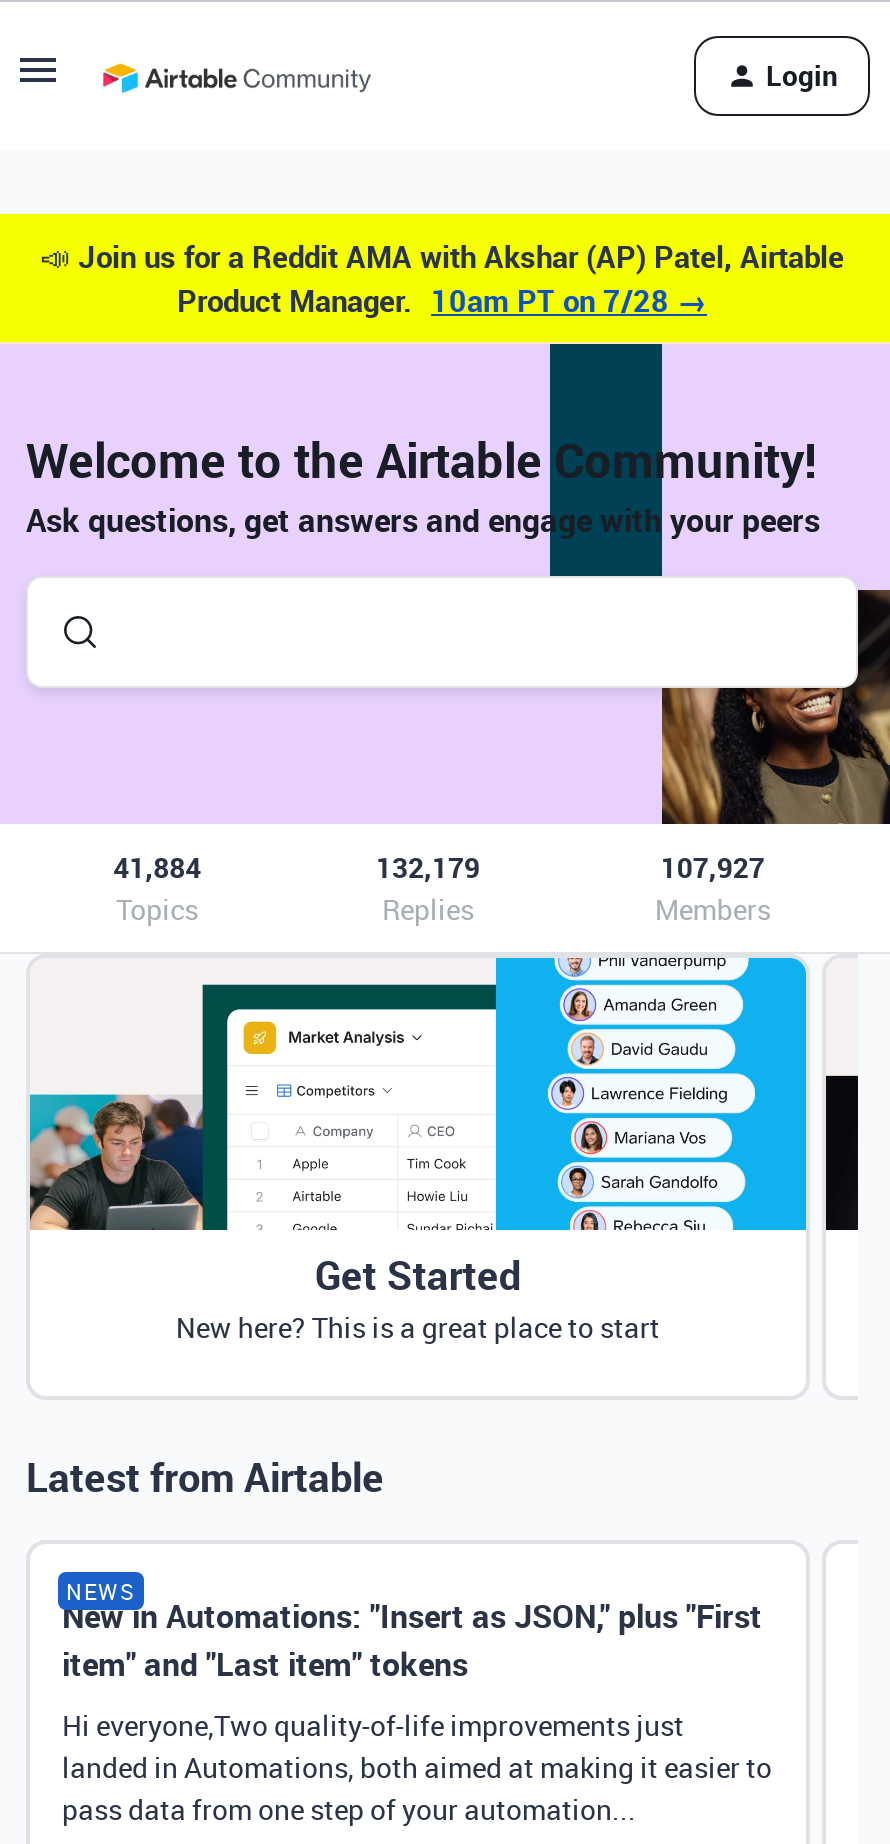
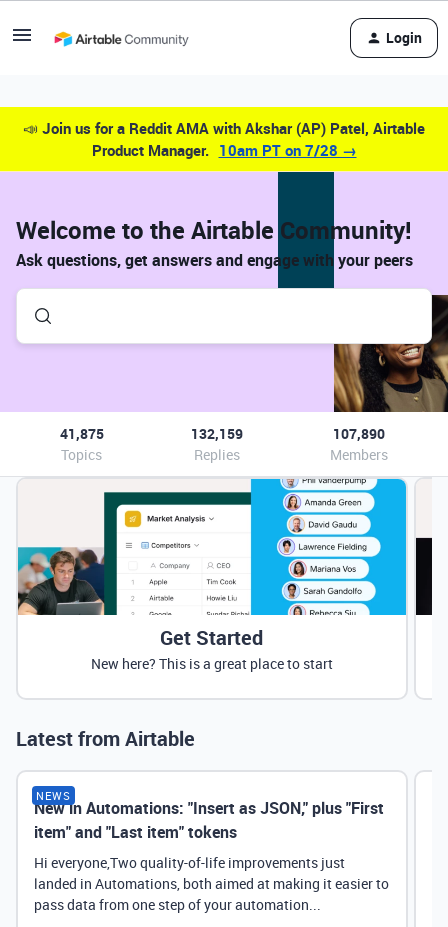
- 41,884
+ 41,875

- 132,179
+ 132,159

- 107,927
+ 107,890
